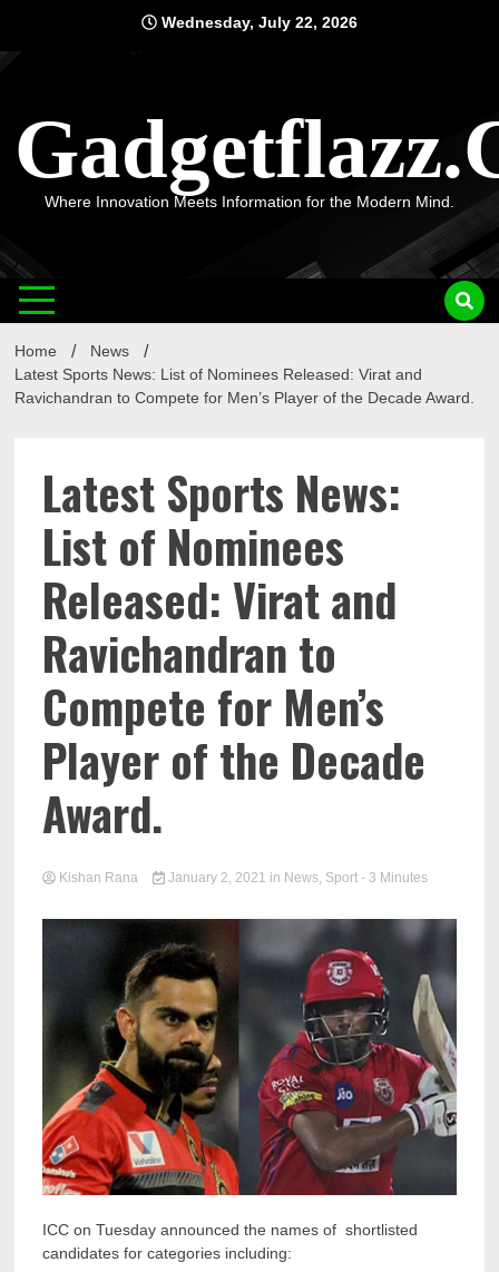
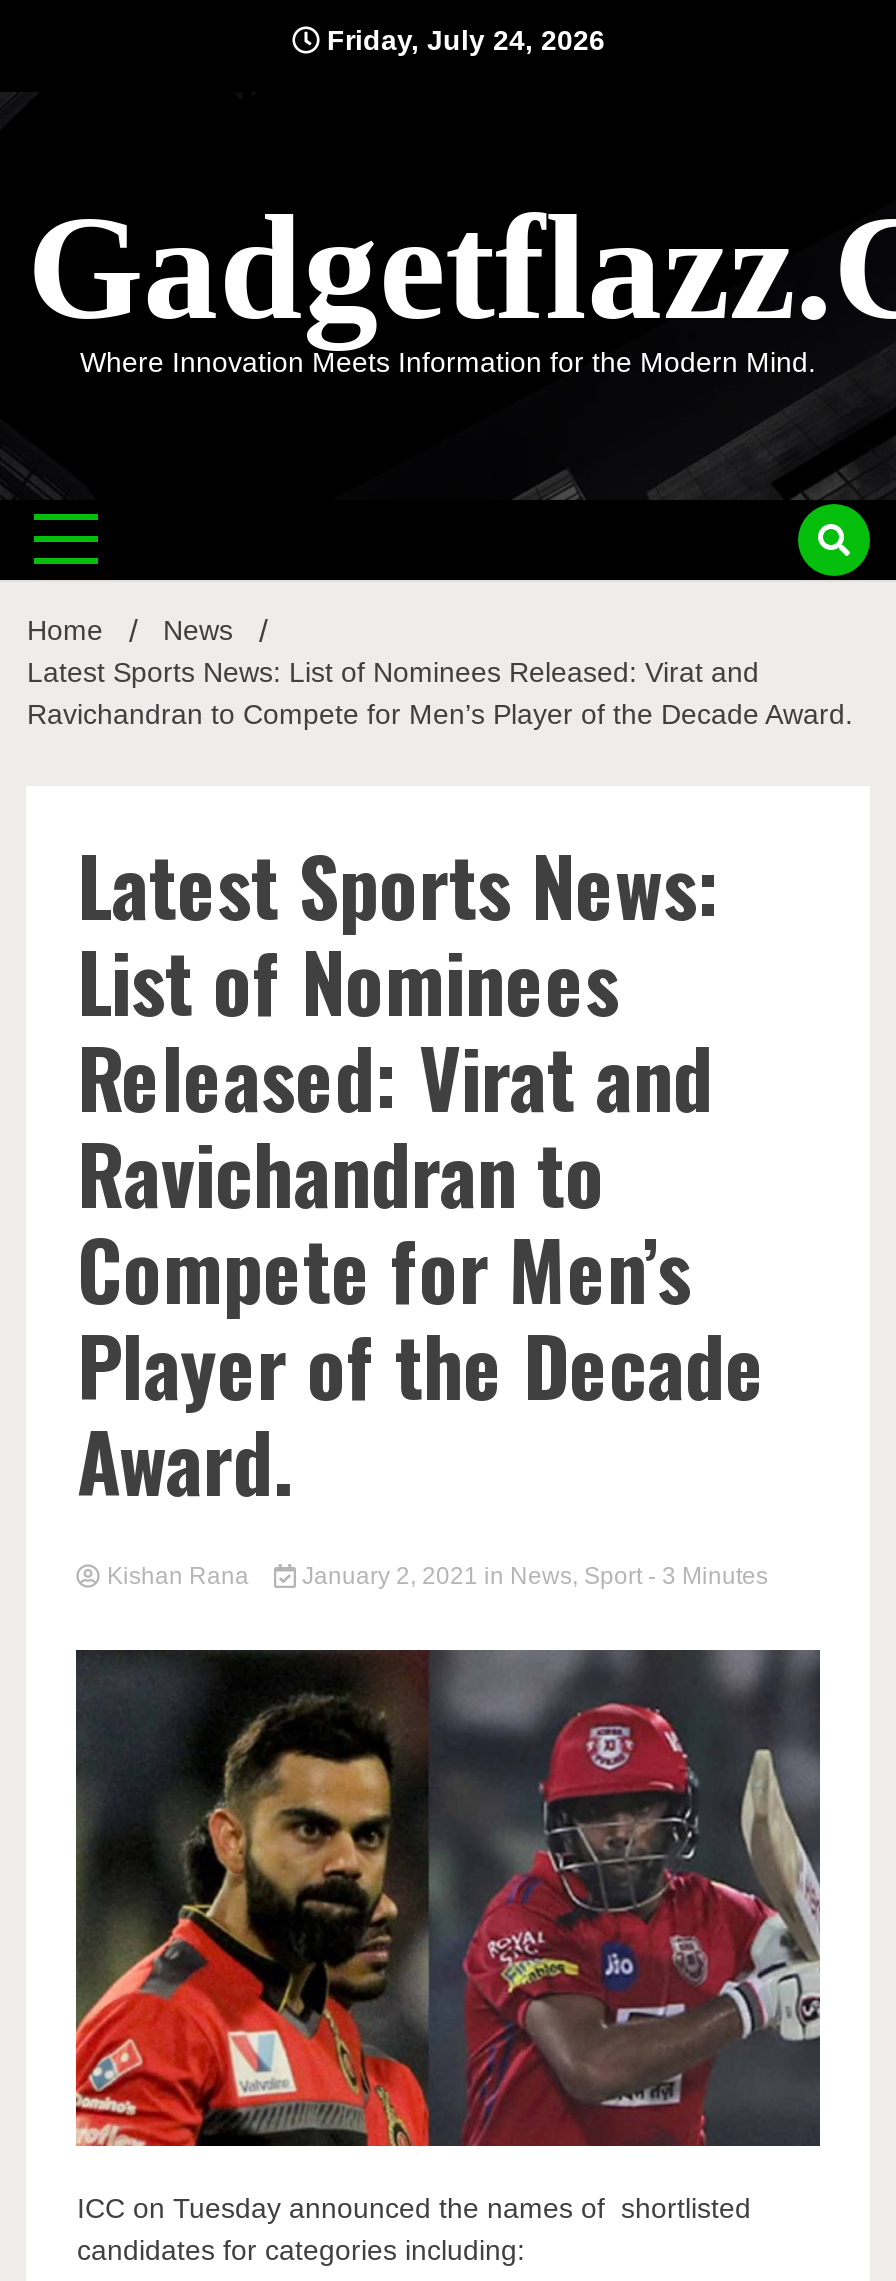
- Wednesday, July 22, 2026
+ Friday, July 24, 2026
